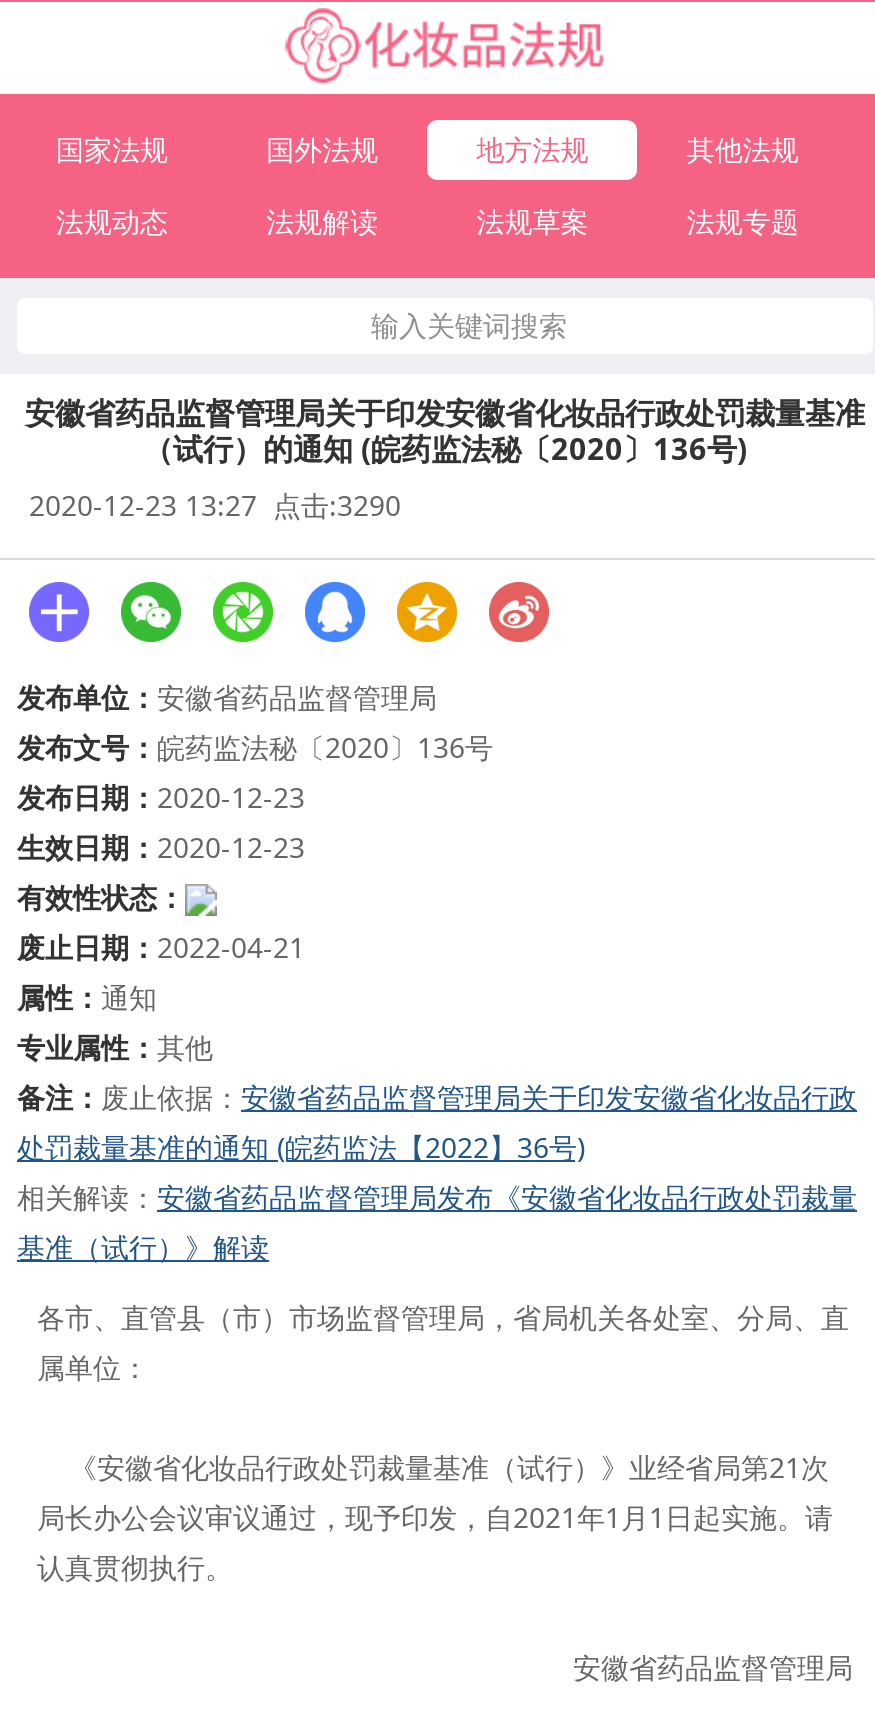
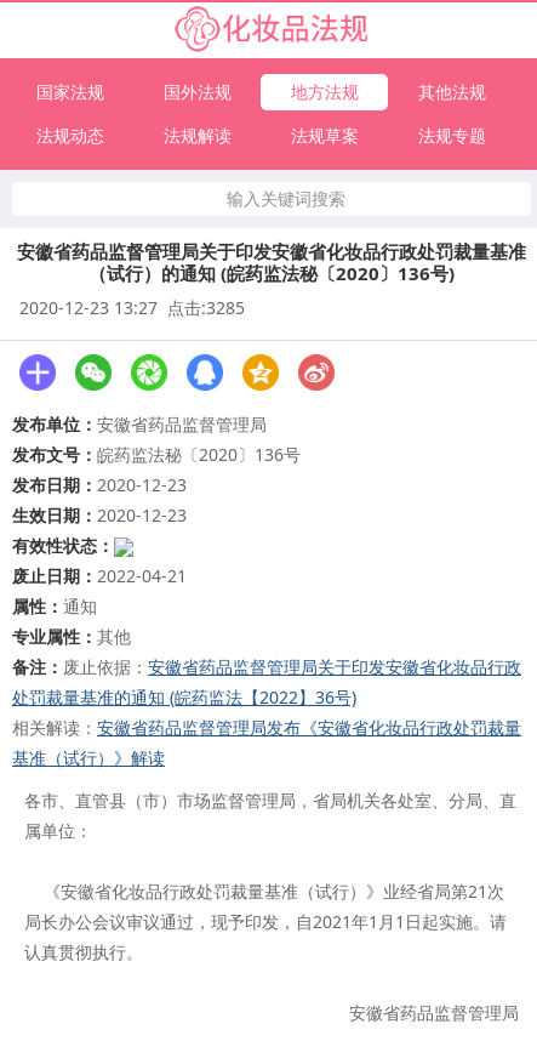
- 2020-12-23 13:27 点击:3290
+ 2020-12-23 13:27 点击:3285
